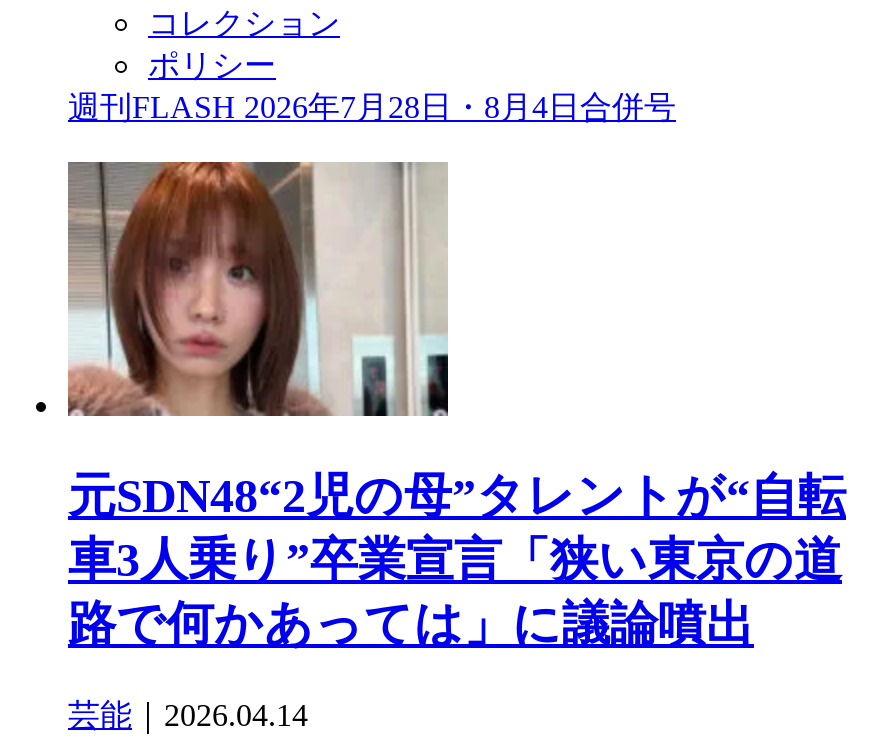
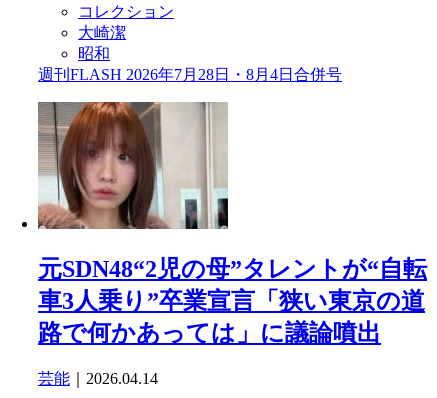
- ポリシー
+ 大崎潔
+ 昭和
